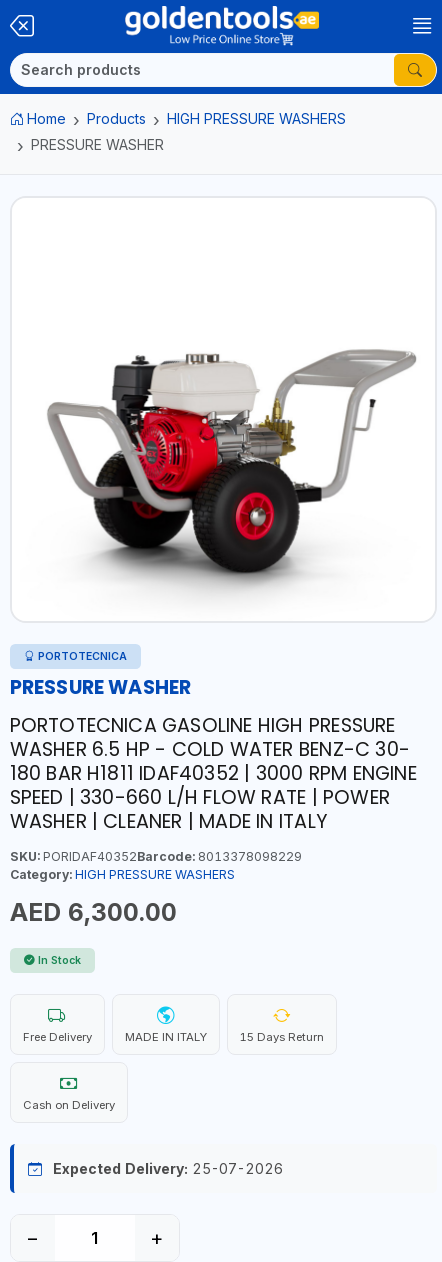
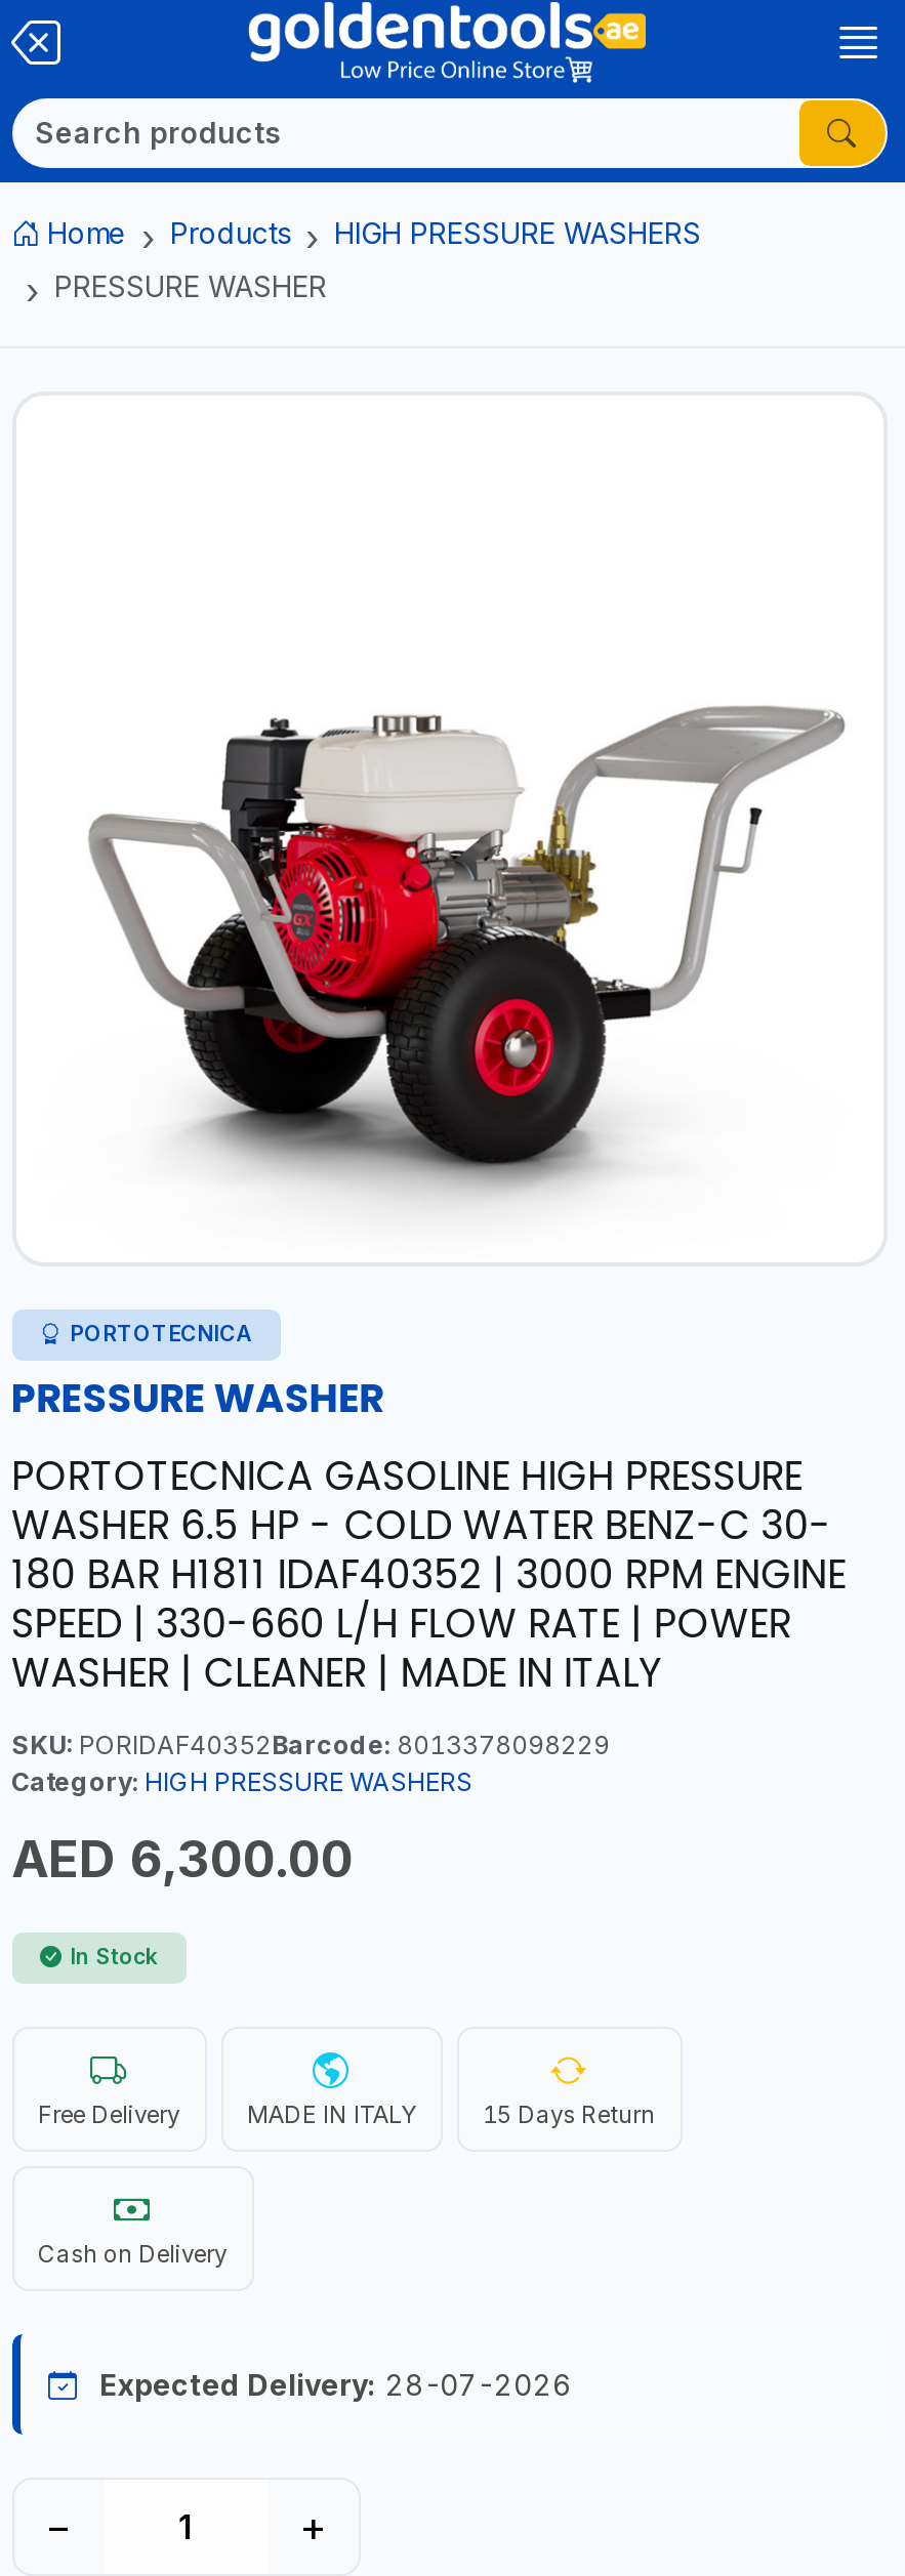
- Expected Delivery: 25-07-2026
+ Expected Delivery: 28-07-2026
